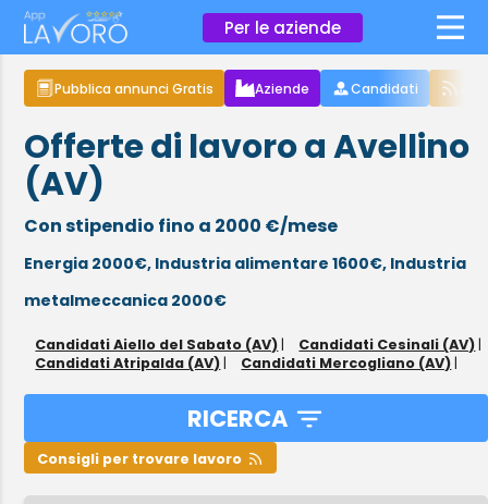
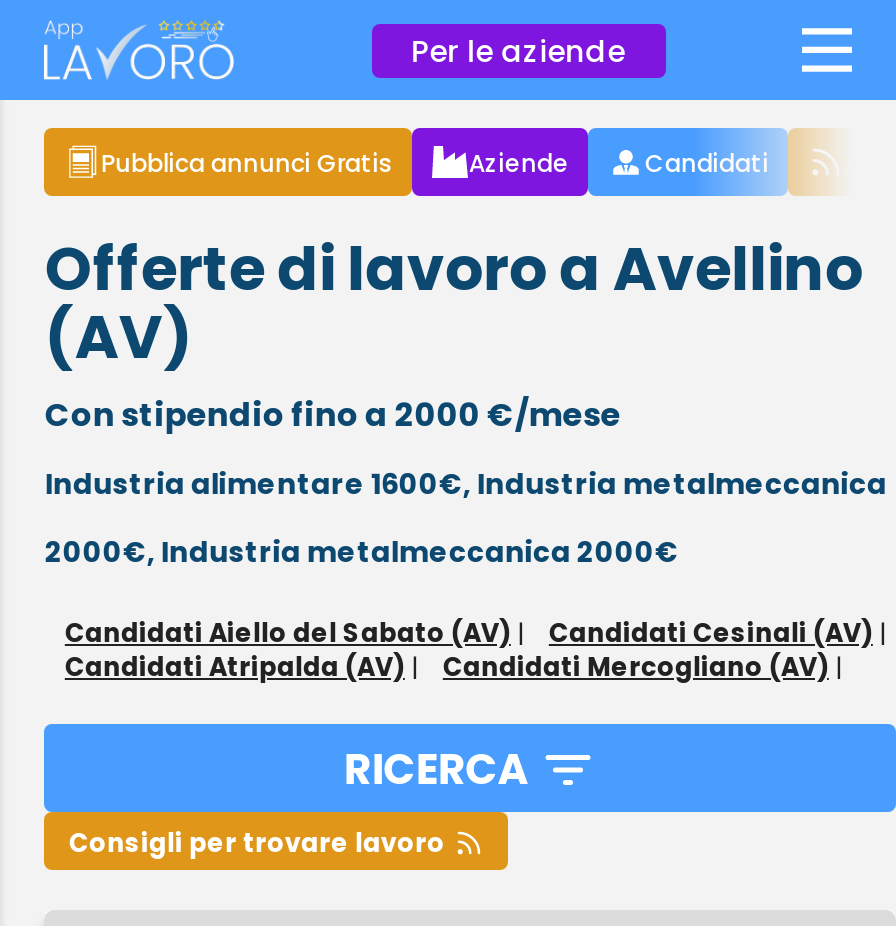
- Energia 2000€, Industria alimentare 1600€, Industria
+ Industria alimentare 1600€, Industria metalmeccanica

- metalmeccanica 2000€
+ 2000€, Industria metalmeccanica 2000€
